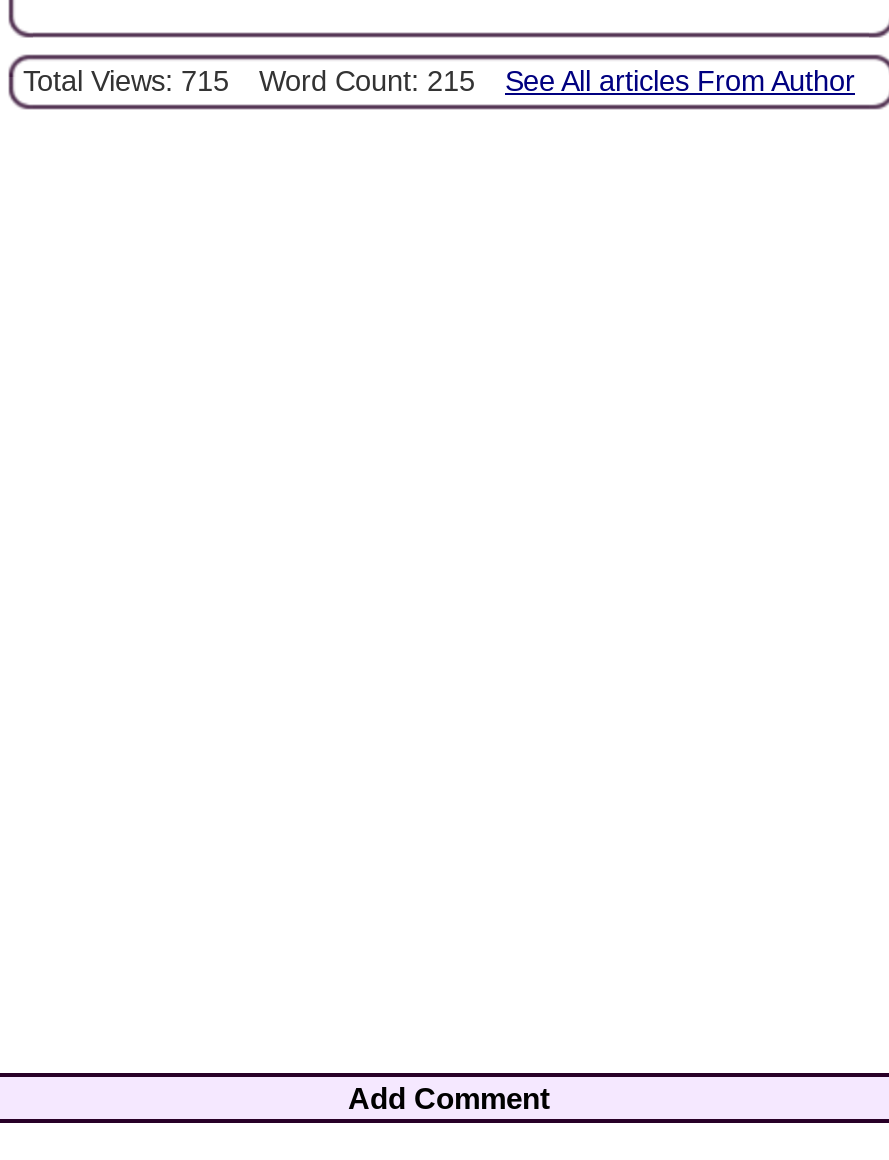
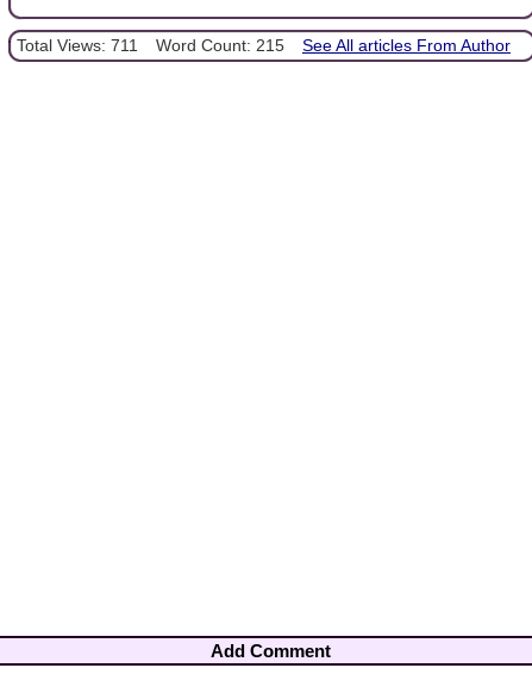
- Total Views: 715 Word Count: 215 See All articles From Author
+ Total Views: 711 Word Count: 215 See All articles From Author
